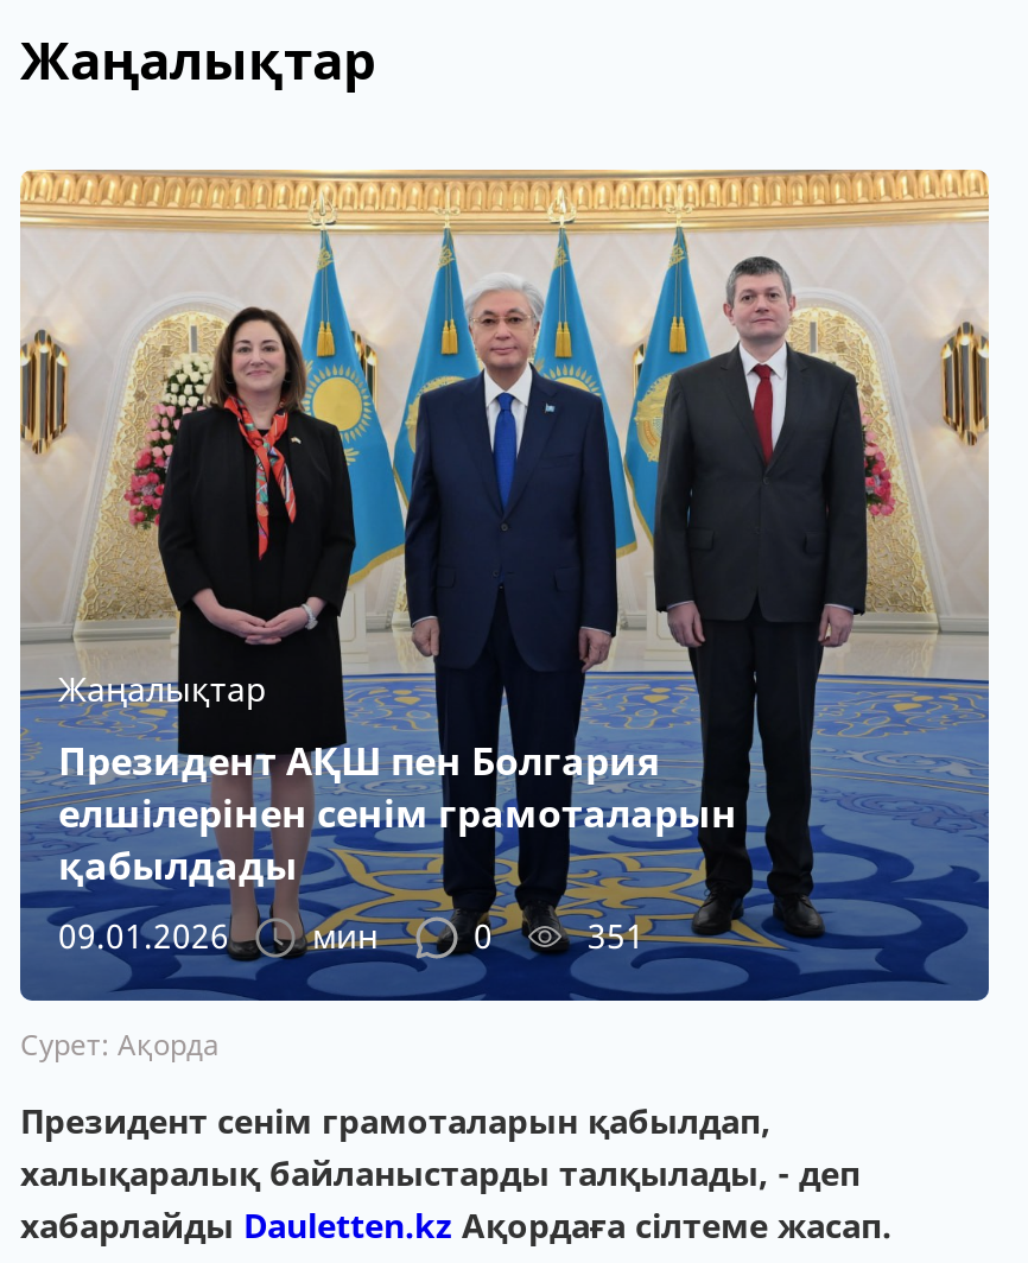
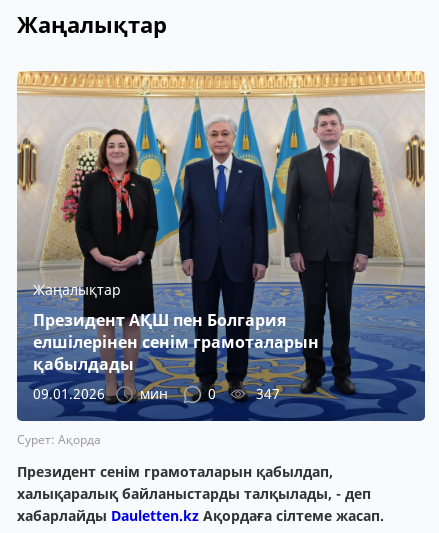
- 351
+ 347
